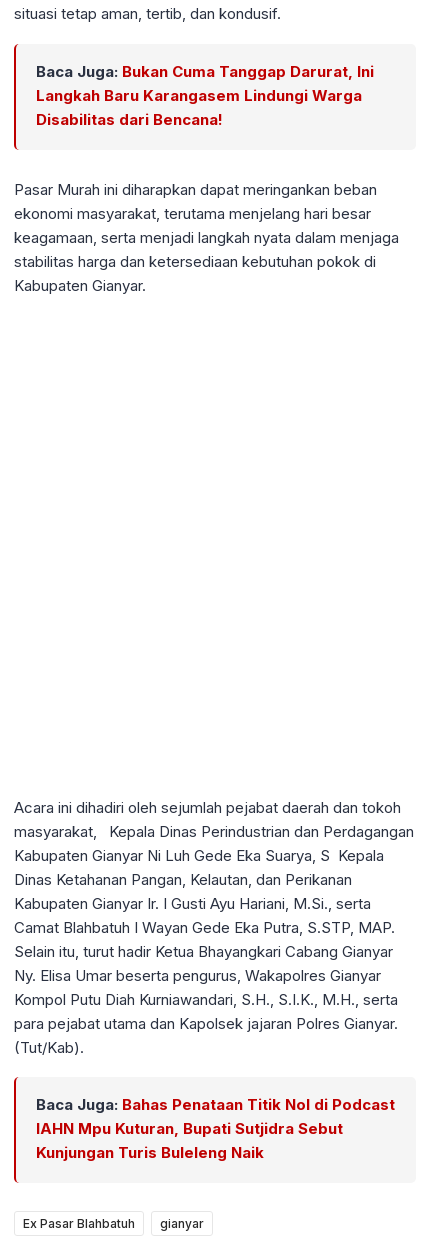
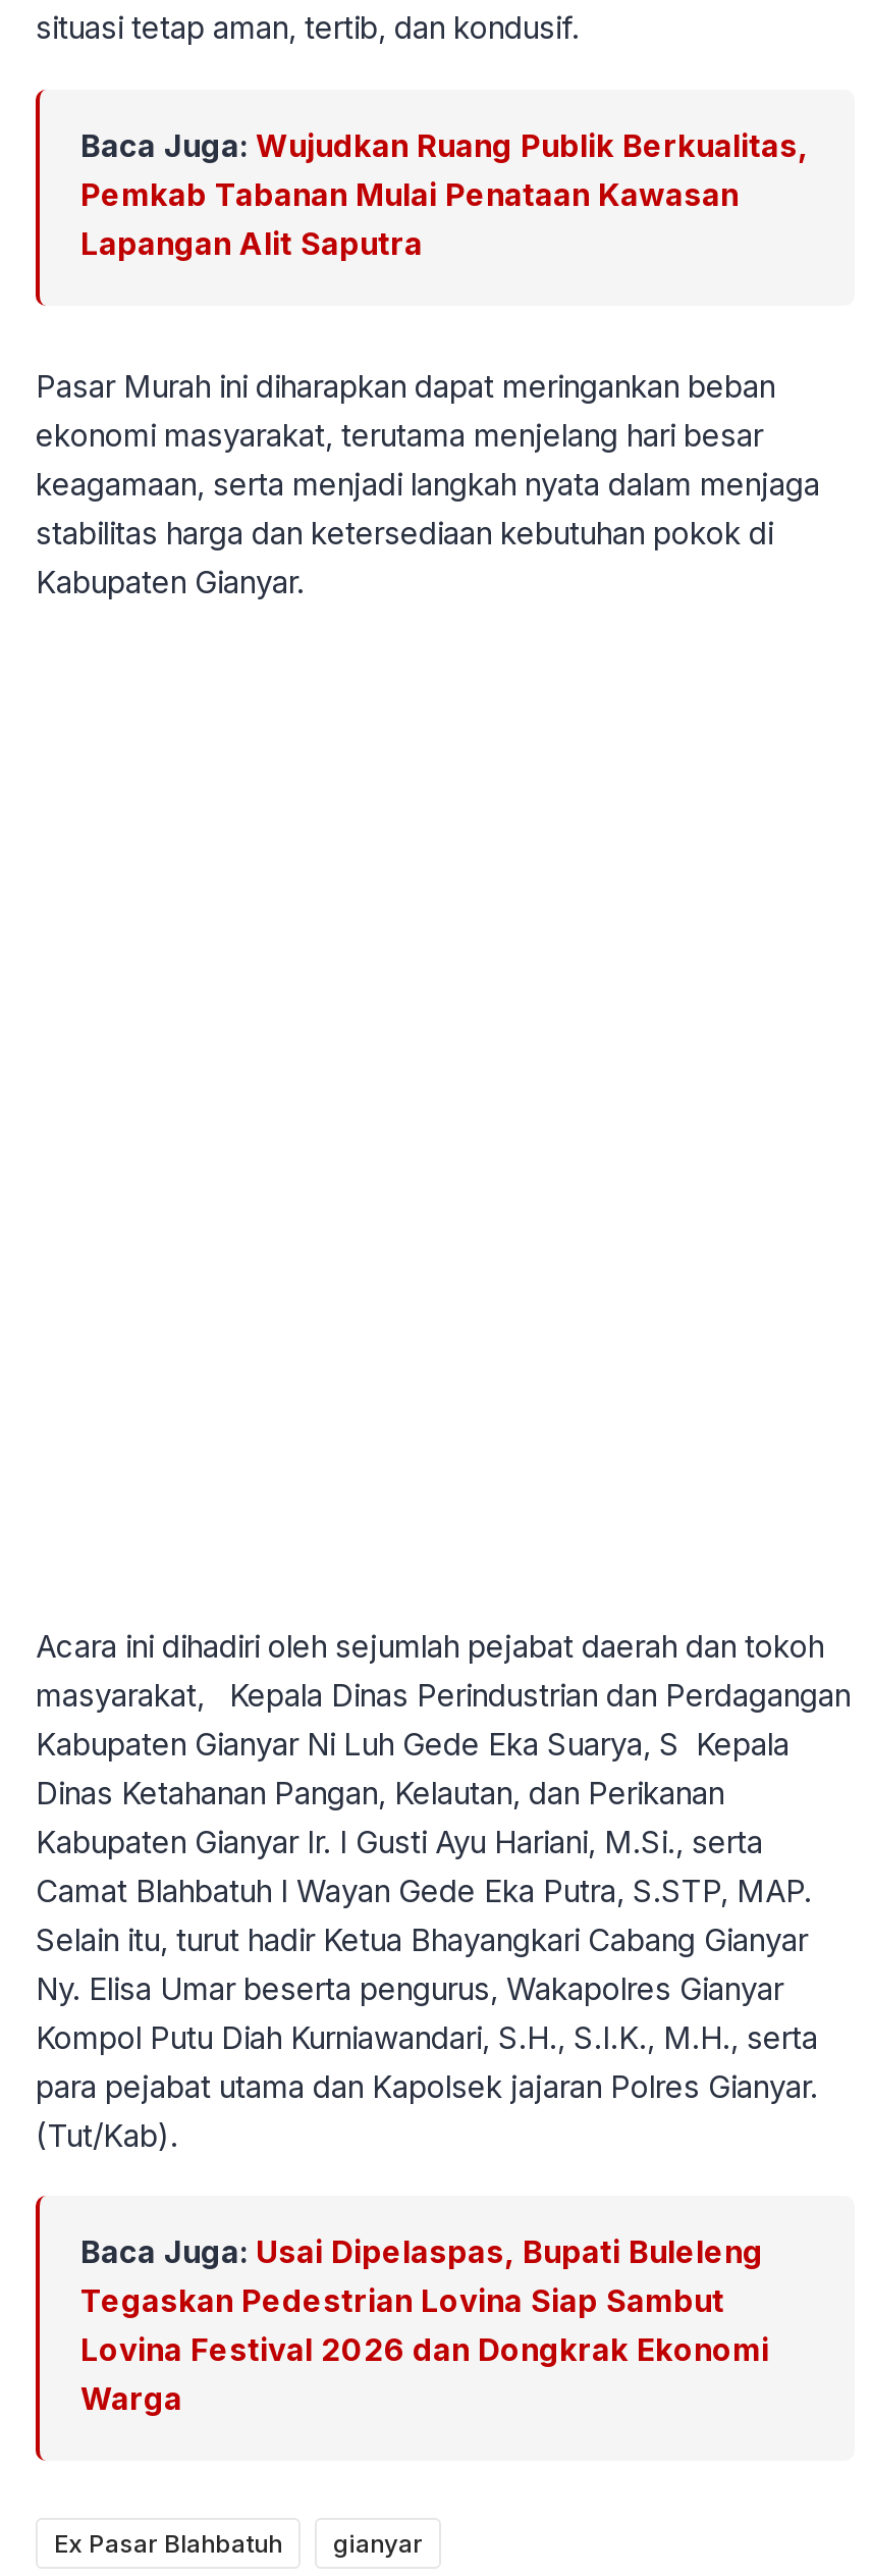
- Baca Juga: Bukan Cuma Tanggap Darurat, Ini
- Langkah Baru Karangasem Lindungi Warga
- Disabilitas dari Bencana!
+ Baca Juga: Wujudkan Ruang Publik Berkualitas,
+ Pemkab Tabanan Mulai Penataan Kawasan
+ Lapangan Alit Saputra

- Baca Juga: Bahas Penataan Titik Nol di Podcast
- IAHN Mpu Kuturan, Bupati Sutjidra Sebut
- Kunjungan Turis Buleleng Naik
+ Baca Juga: Usai Dipelaspas, Bupati Buleleng
+ Tegaskan Pedestrian Lovina Siap Sambut
+ Lovina Festival 2026 dan Dongkrak Ekonomi
+ Warga
